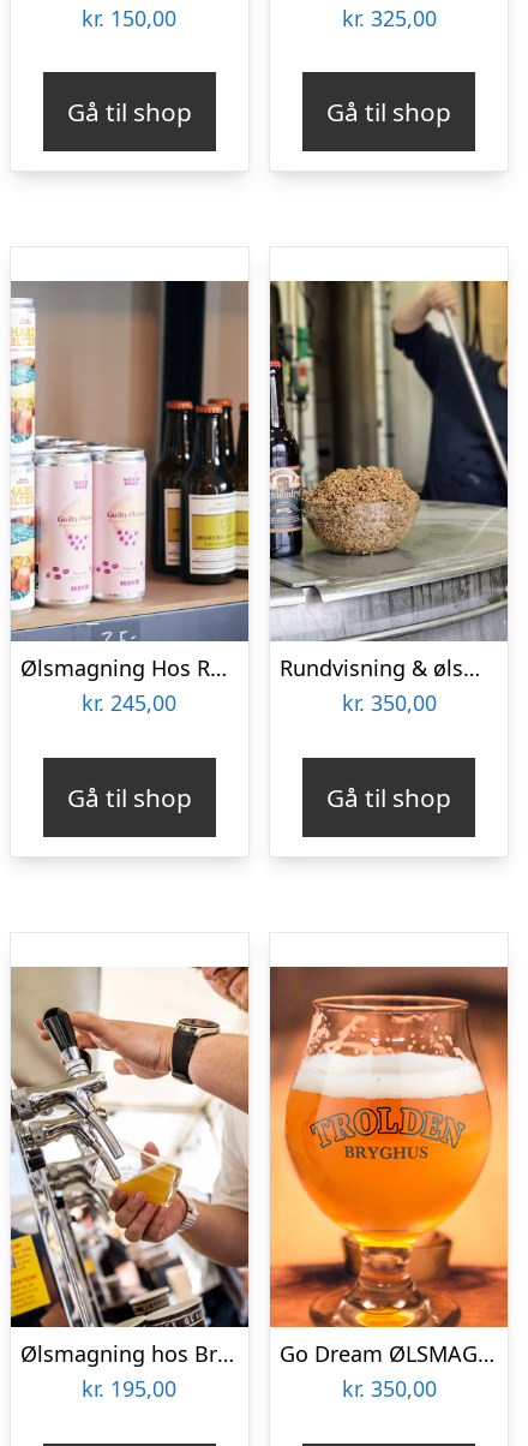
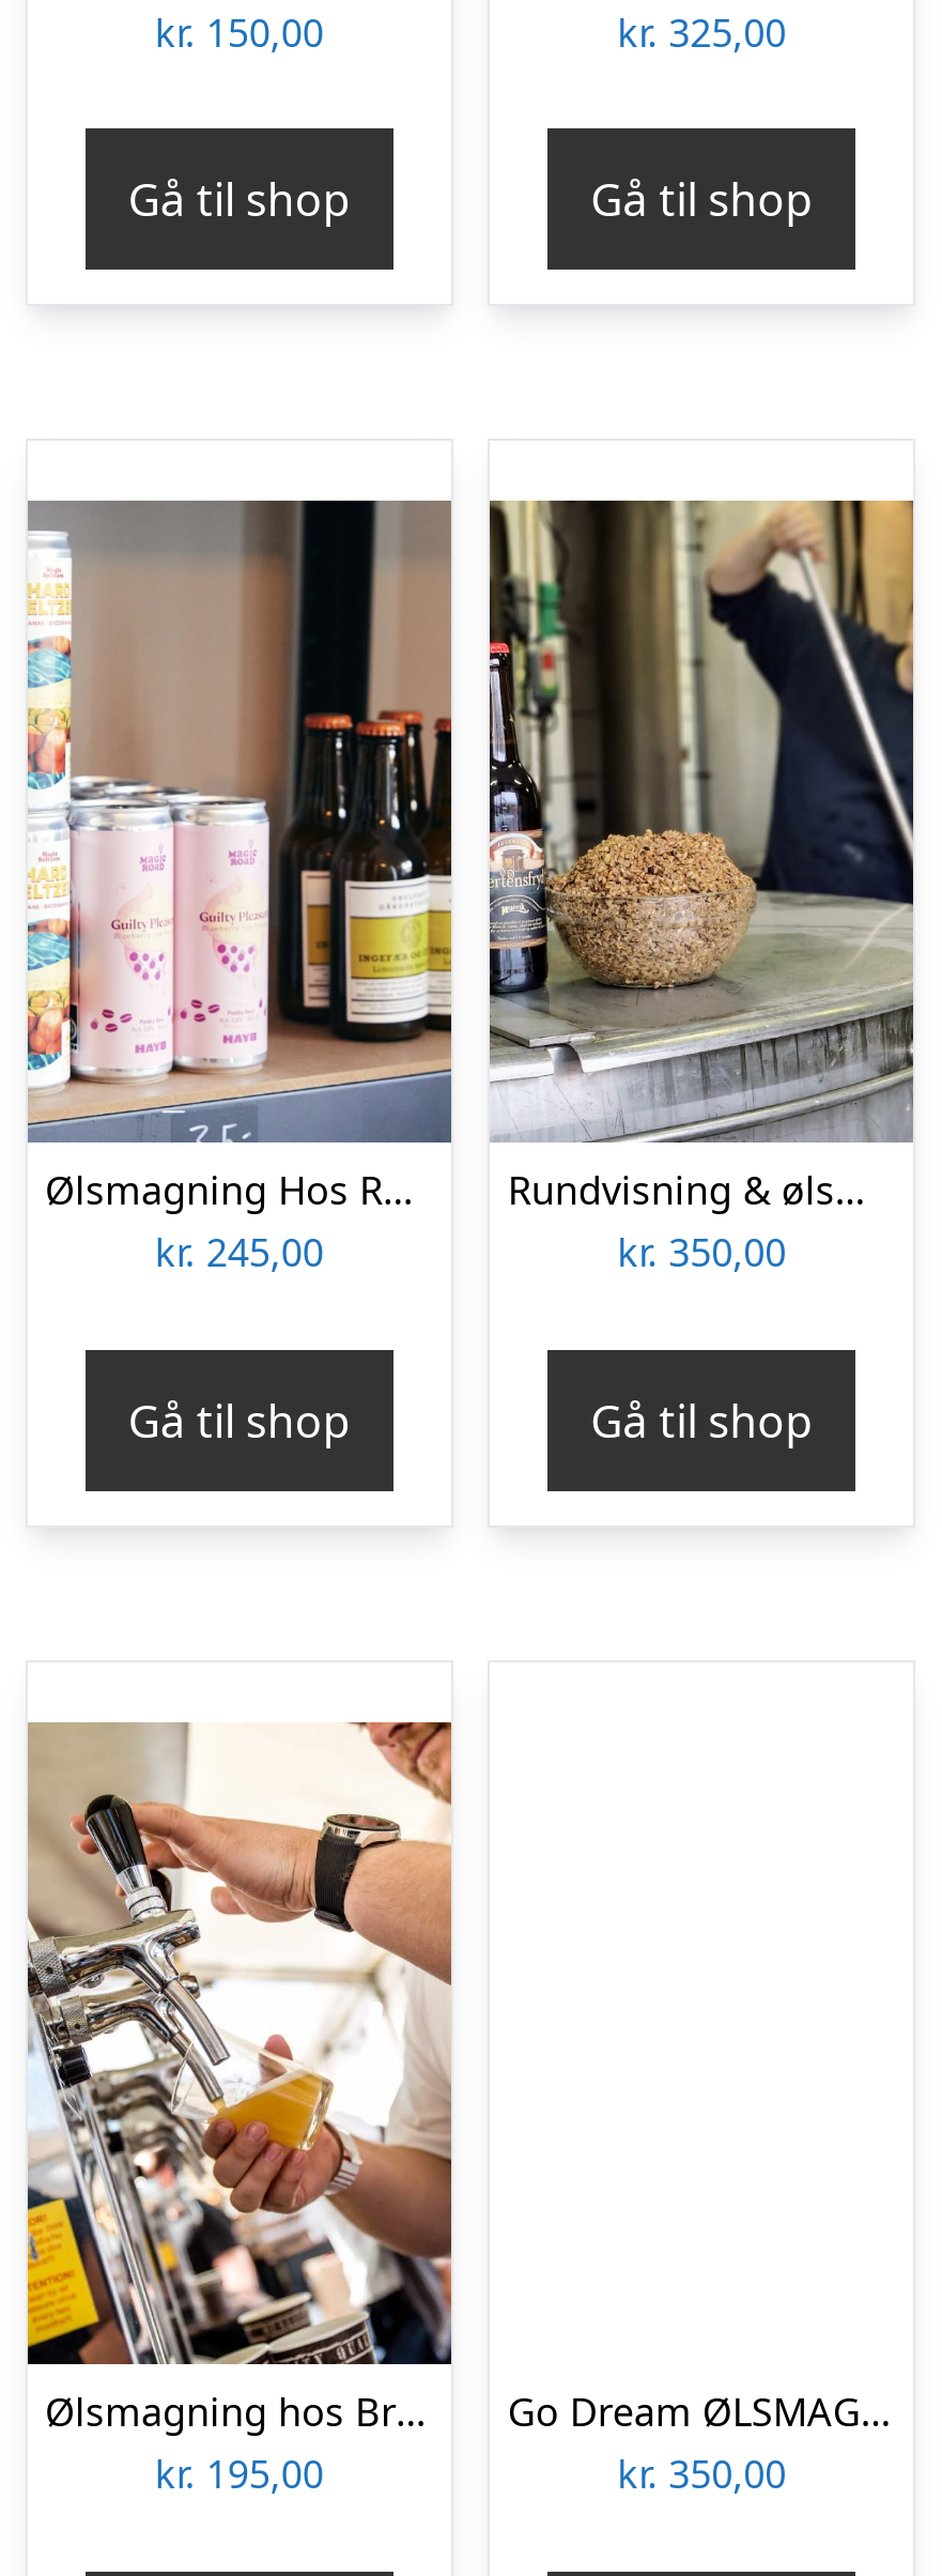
- [image]
